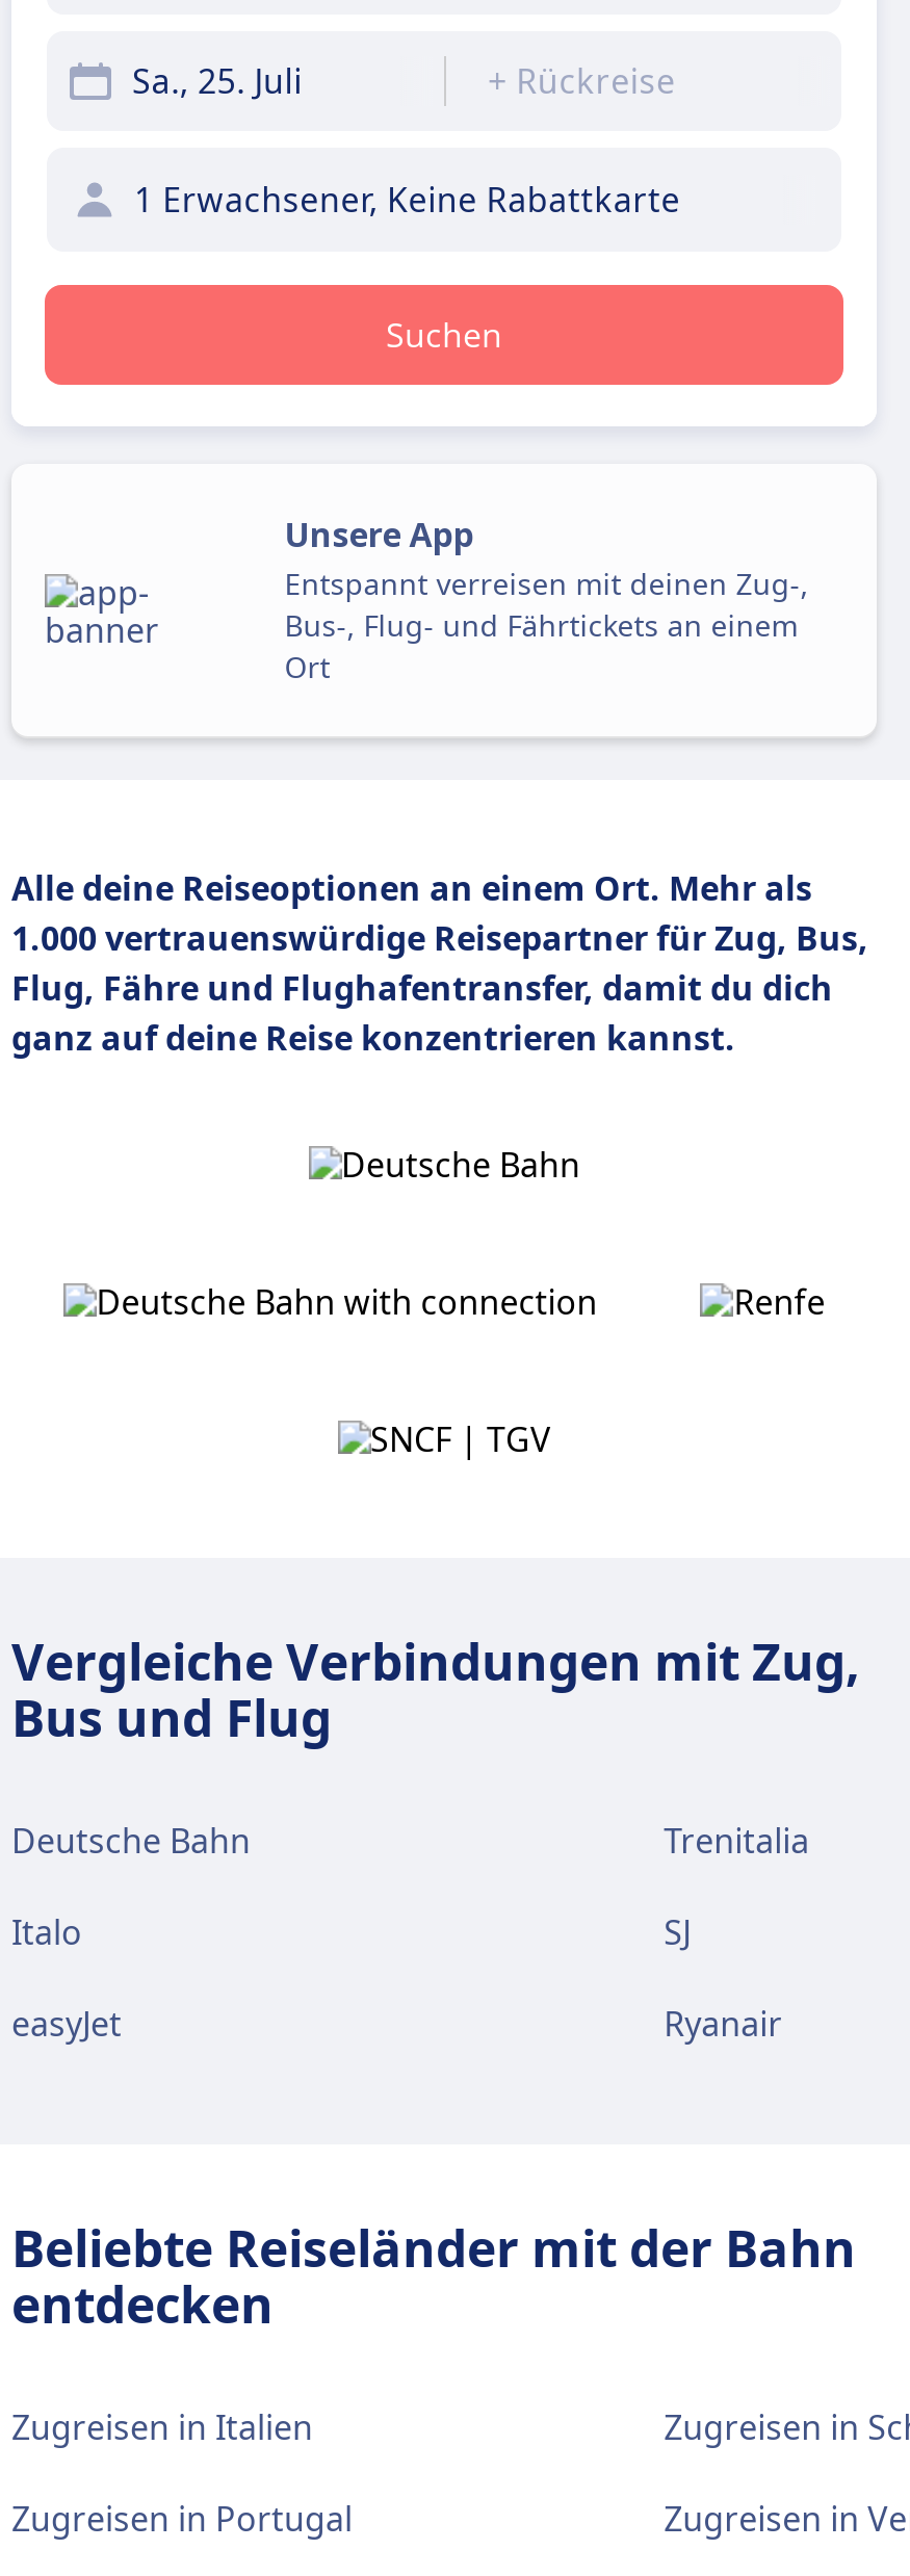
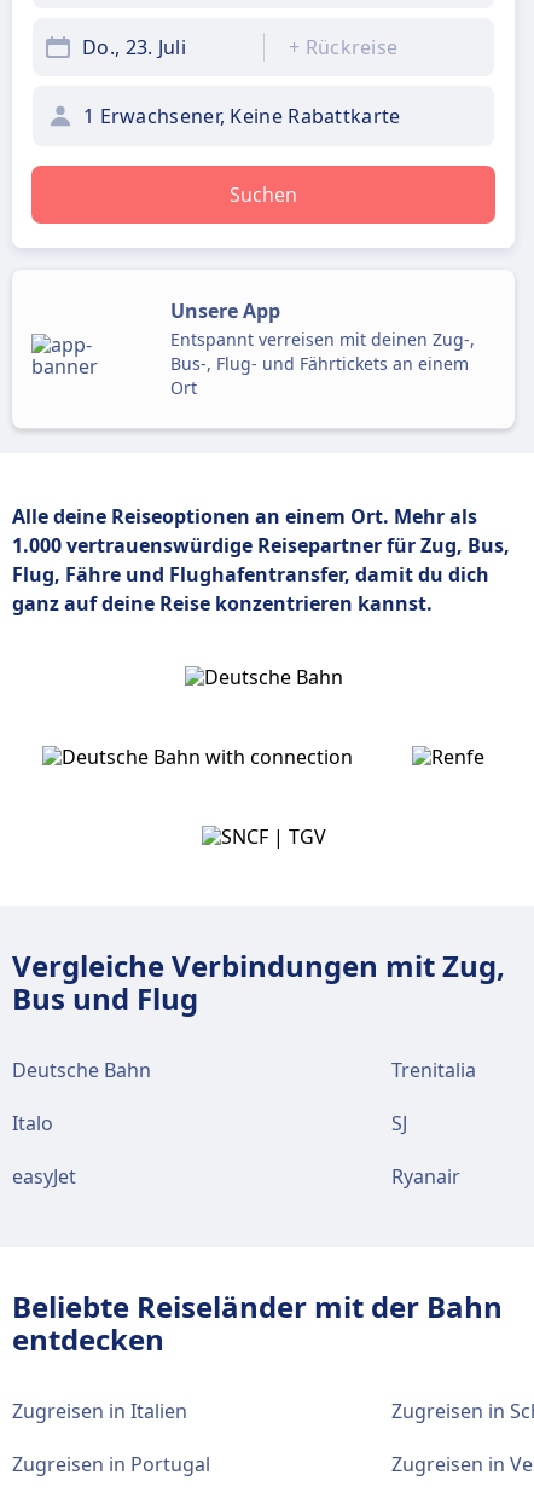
- Sa., 25. Juli
+ Do., 23. Juli
